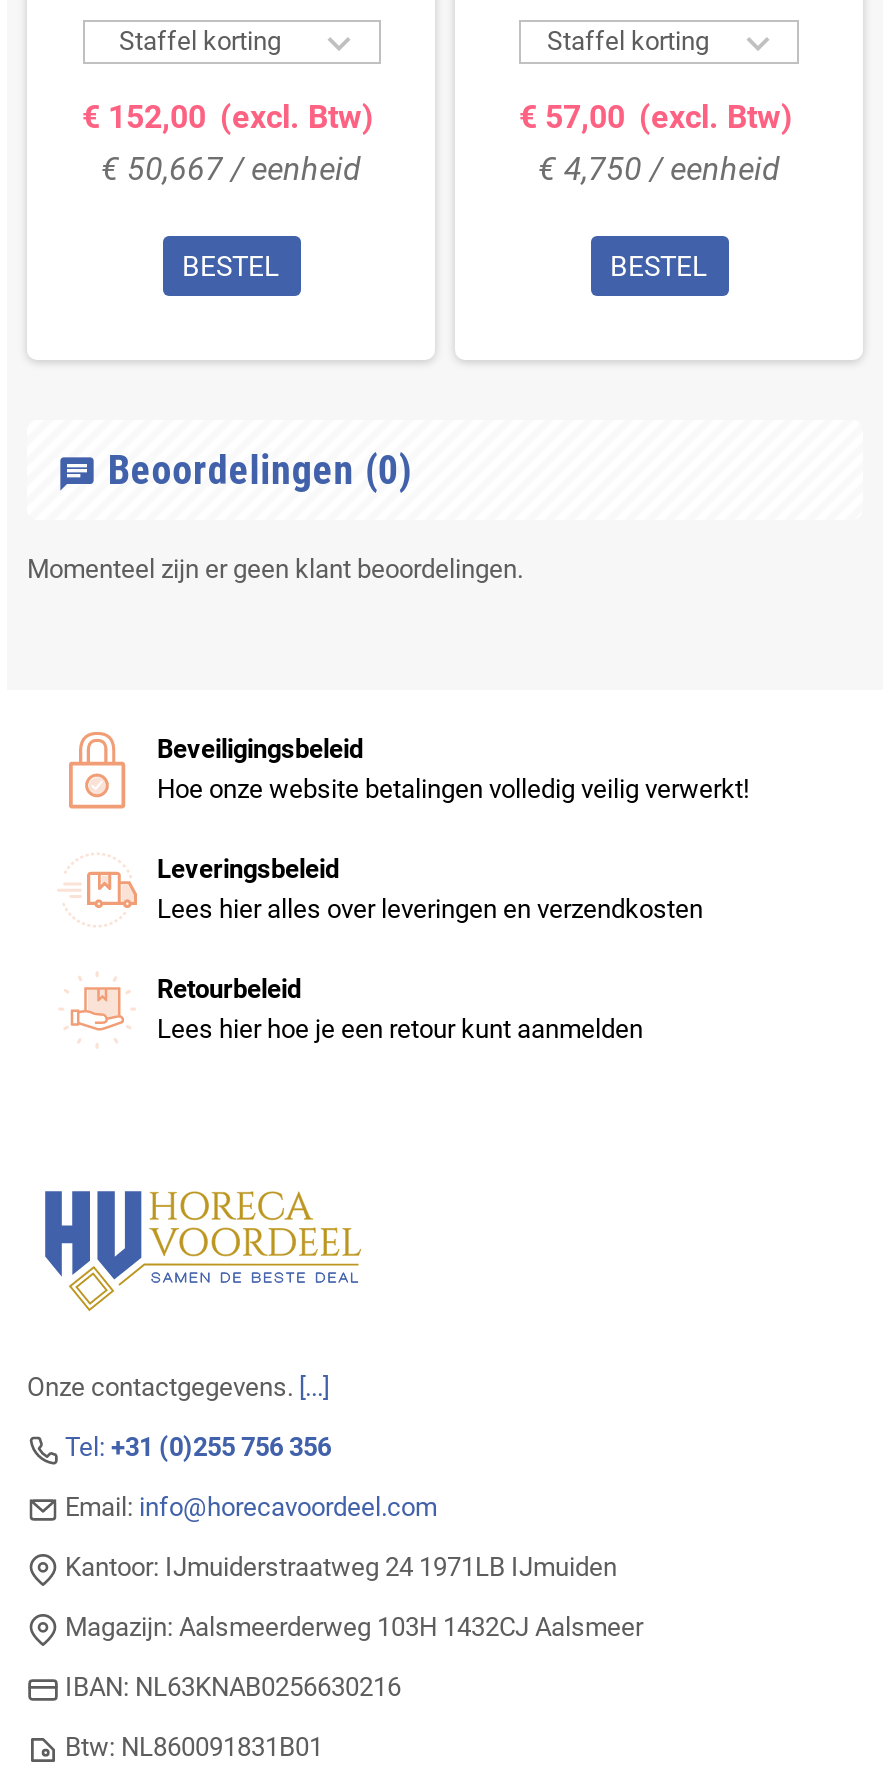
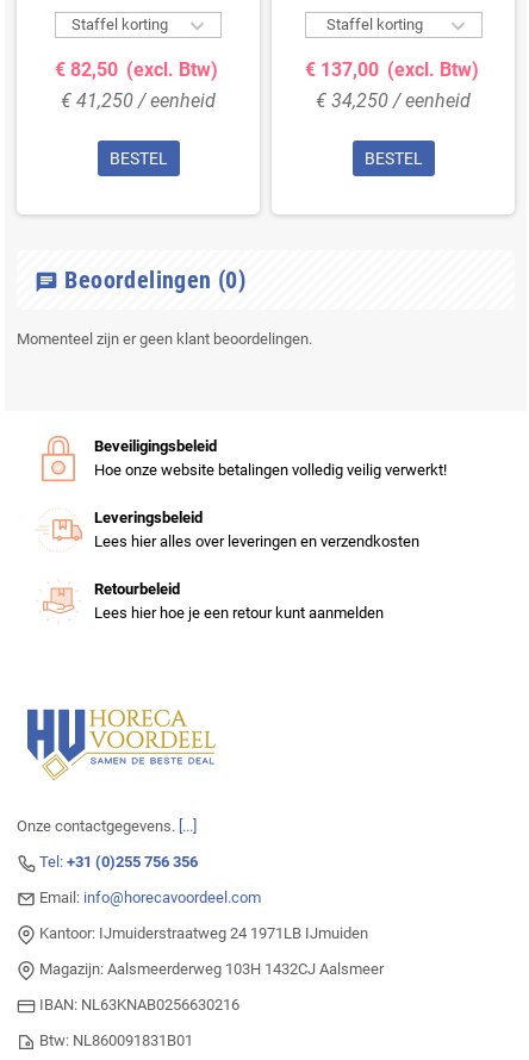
- € 152,00 (excl. Btw)
+ € 82,50 (excl. Btw)

- € 57,00 (excl. Btw)
+ € 137,00 (excl. Btw)

- € 50,667 / eenheid
+ € 41,250 / eenheid

- € 4,750 / eenheid
+ € 34,250 / eenheid
